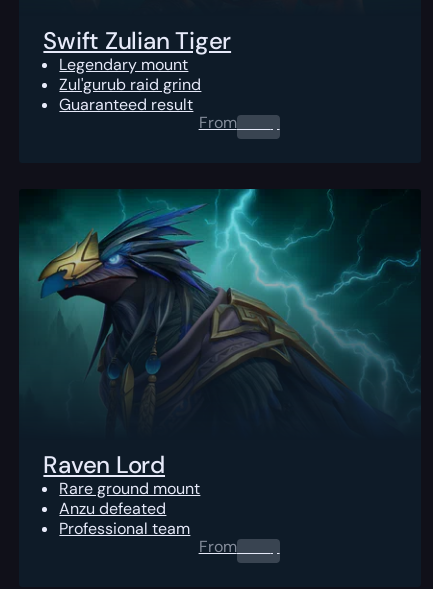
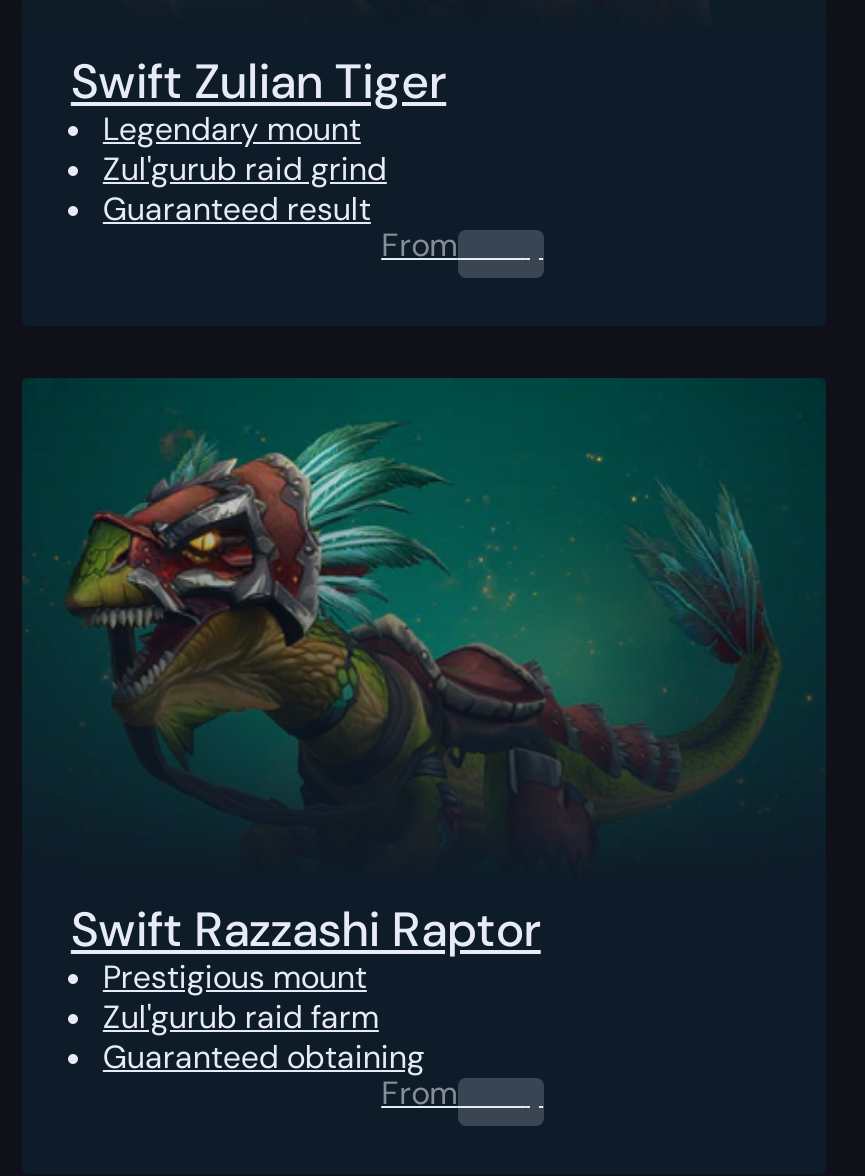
- [image]
- Raven Lord
- Rare ground mount
- Anzu defeated
- Professional team
+ [image]
+ Swift Razzashi Raptor
+ Prestigious mount
+ Zul'gurub raid farm
+ Guaranteed obtaining
